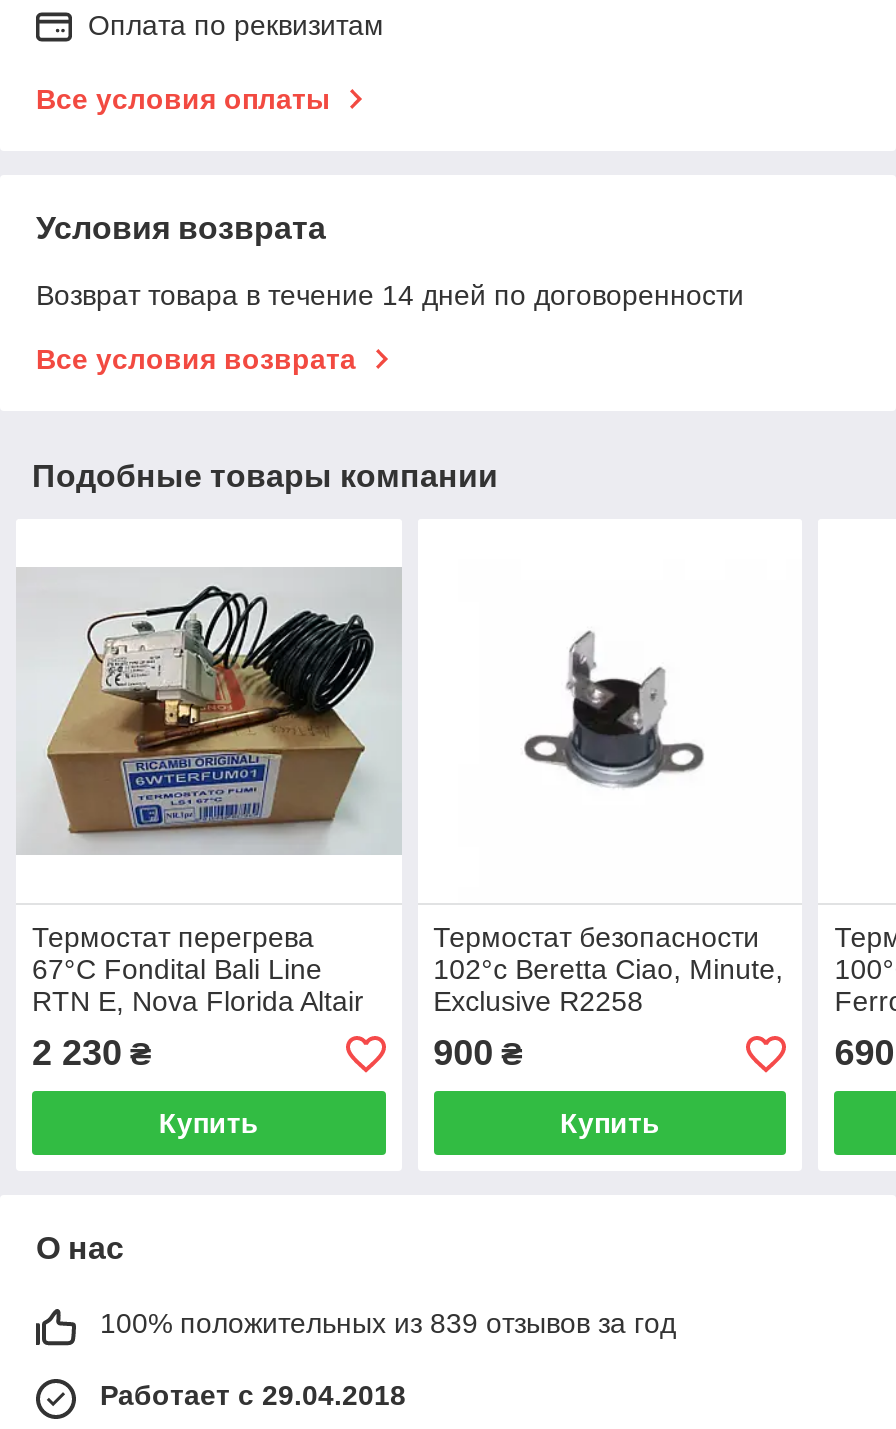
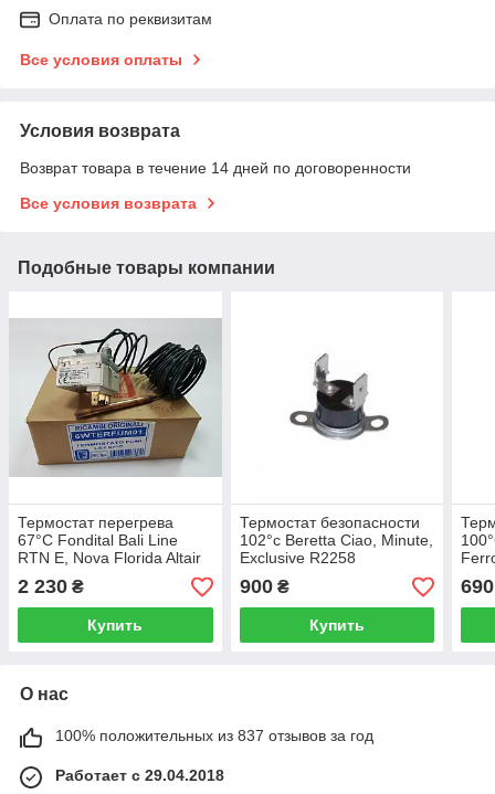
- 100% положительных из 839 отзывов за год
+ 100% положительных из 837 отзывов за год
